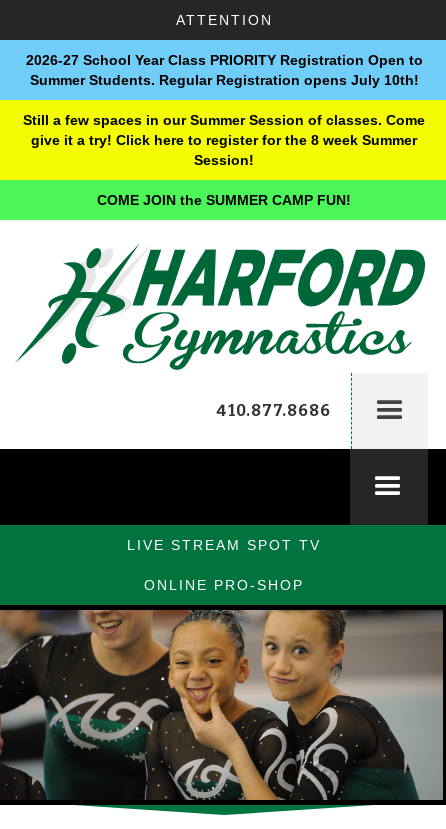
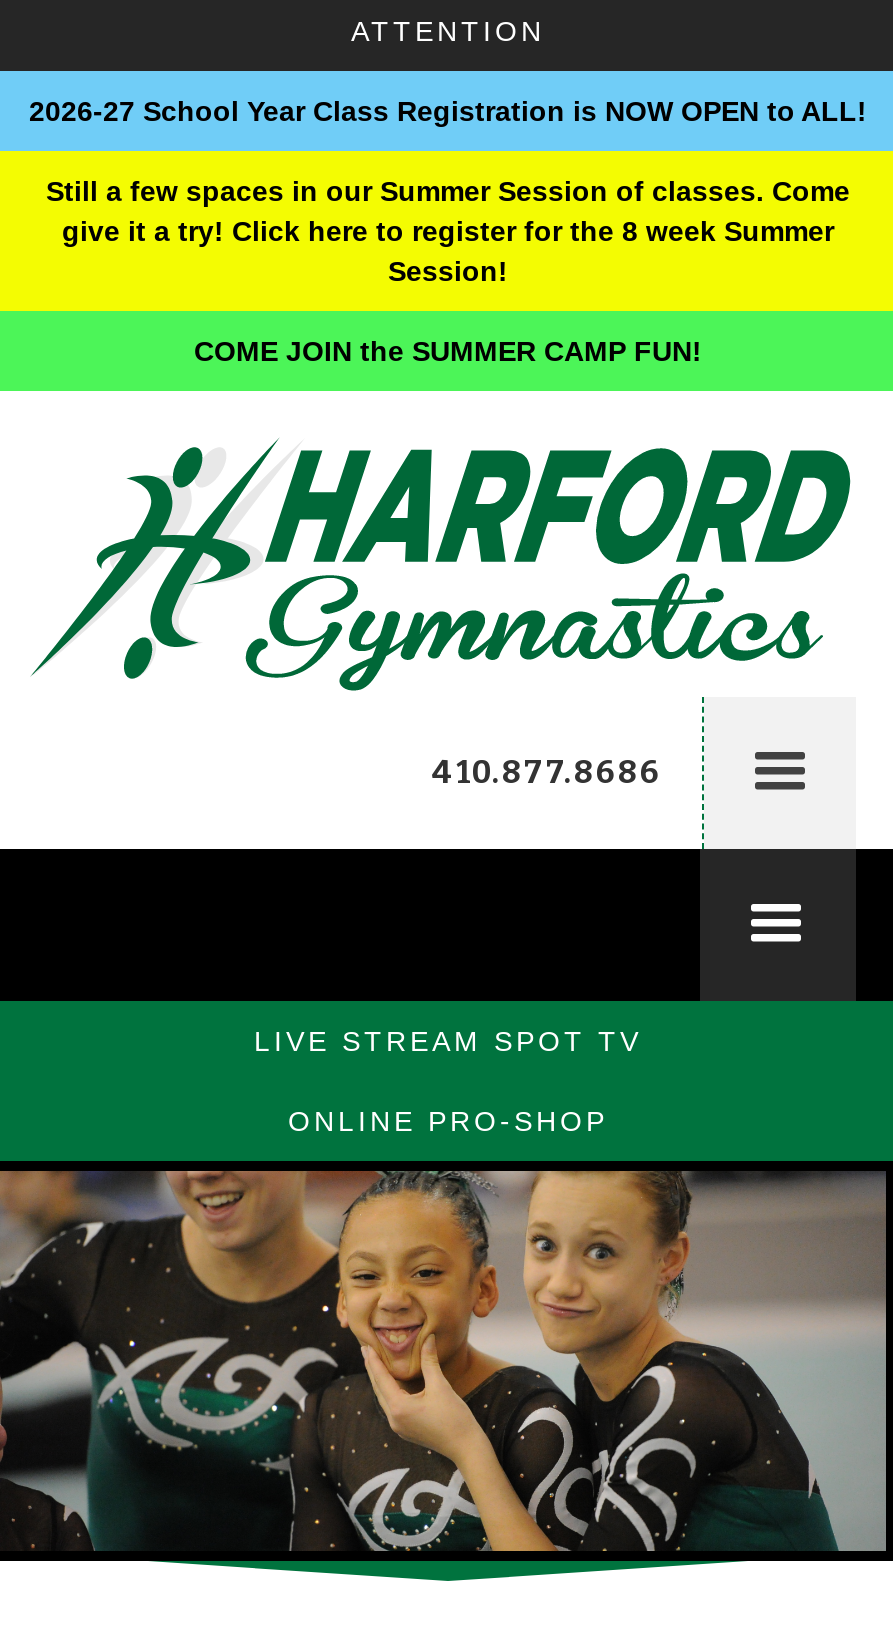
- 2026-27 School Year Class PRIORITY Registration Open to
- Summer Students. Regular Registration opens July 10th!
+ 2026-27 School Year Class Registration is NOW OPEN to ALL!
